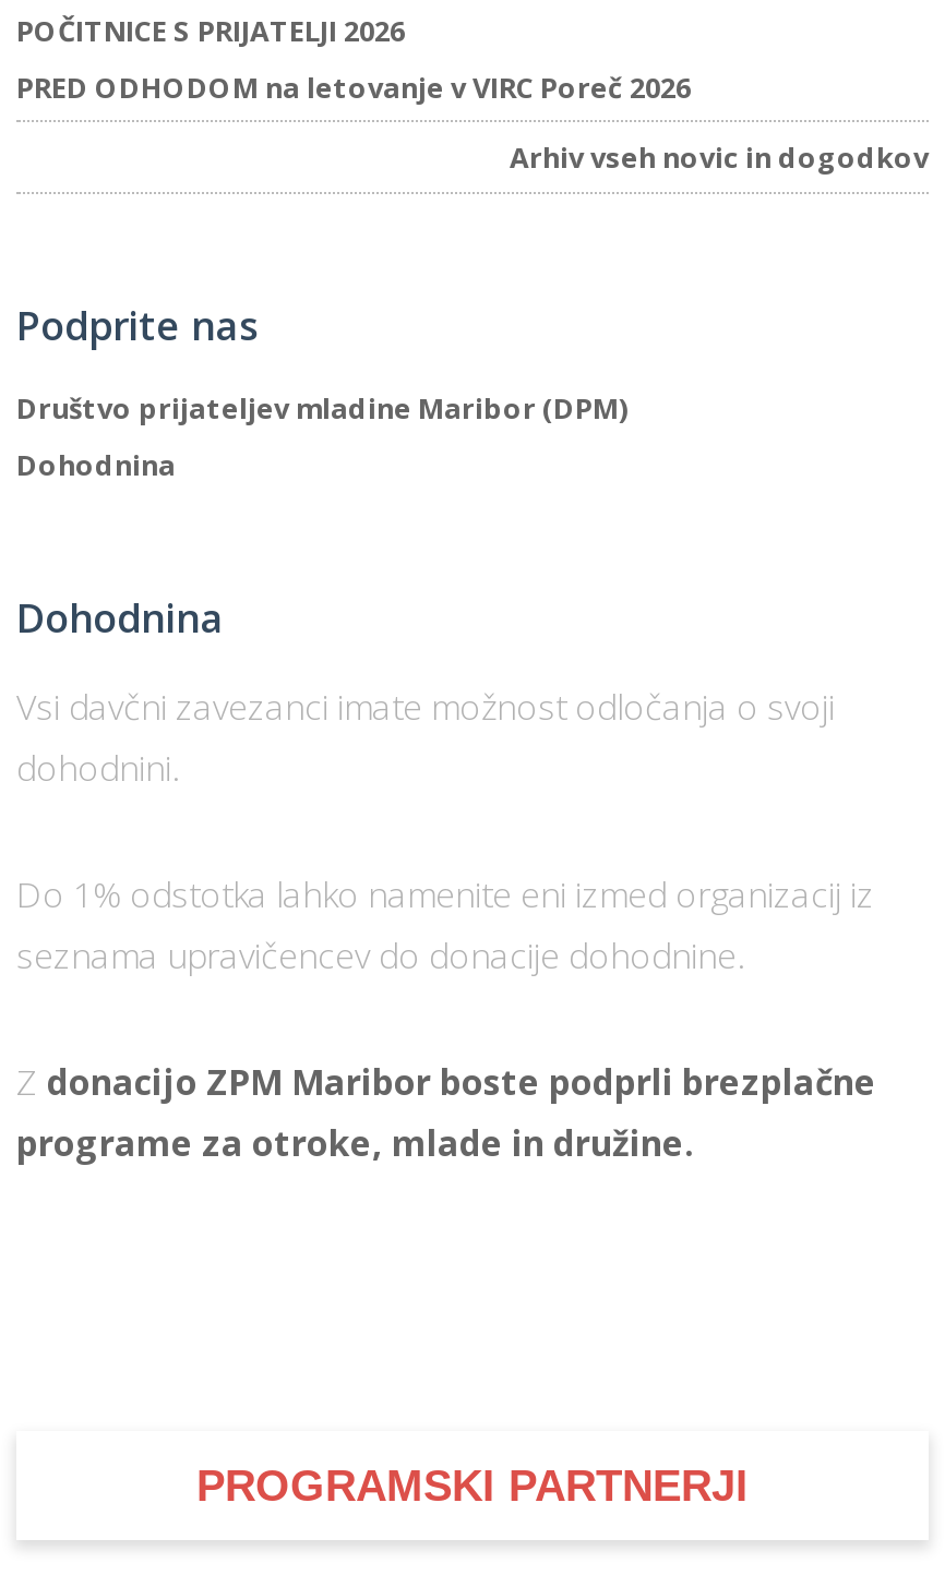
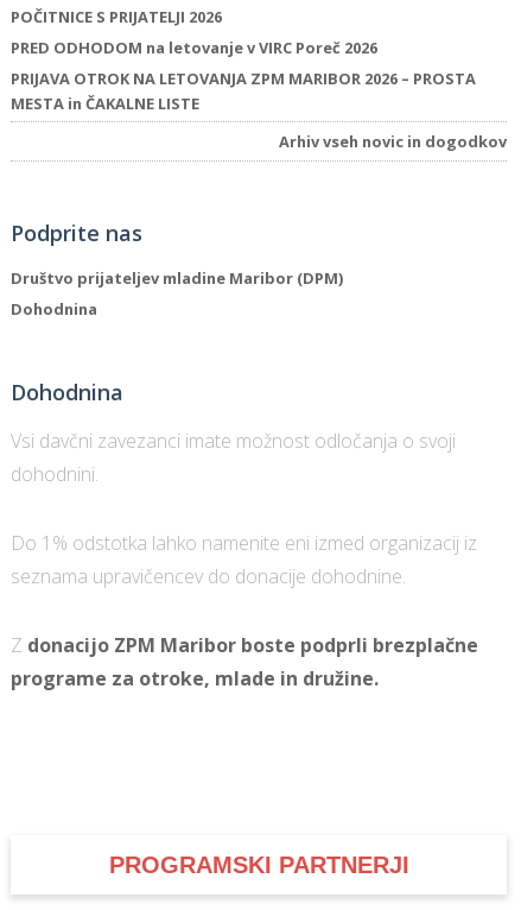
+ PRIJAVA OTROK NA LETOVANJA ZPM MARIBOR 2026 – PROSTA
+ MESTA in ČAKALNE LISTE
